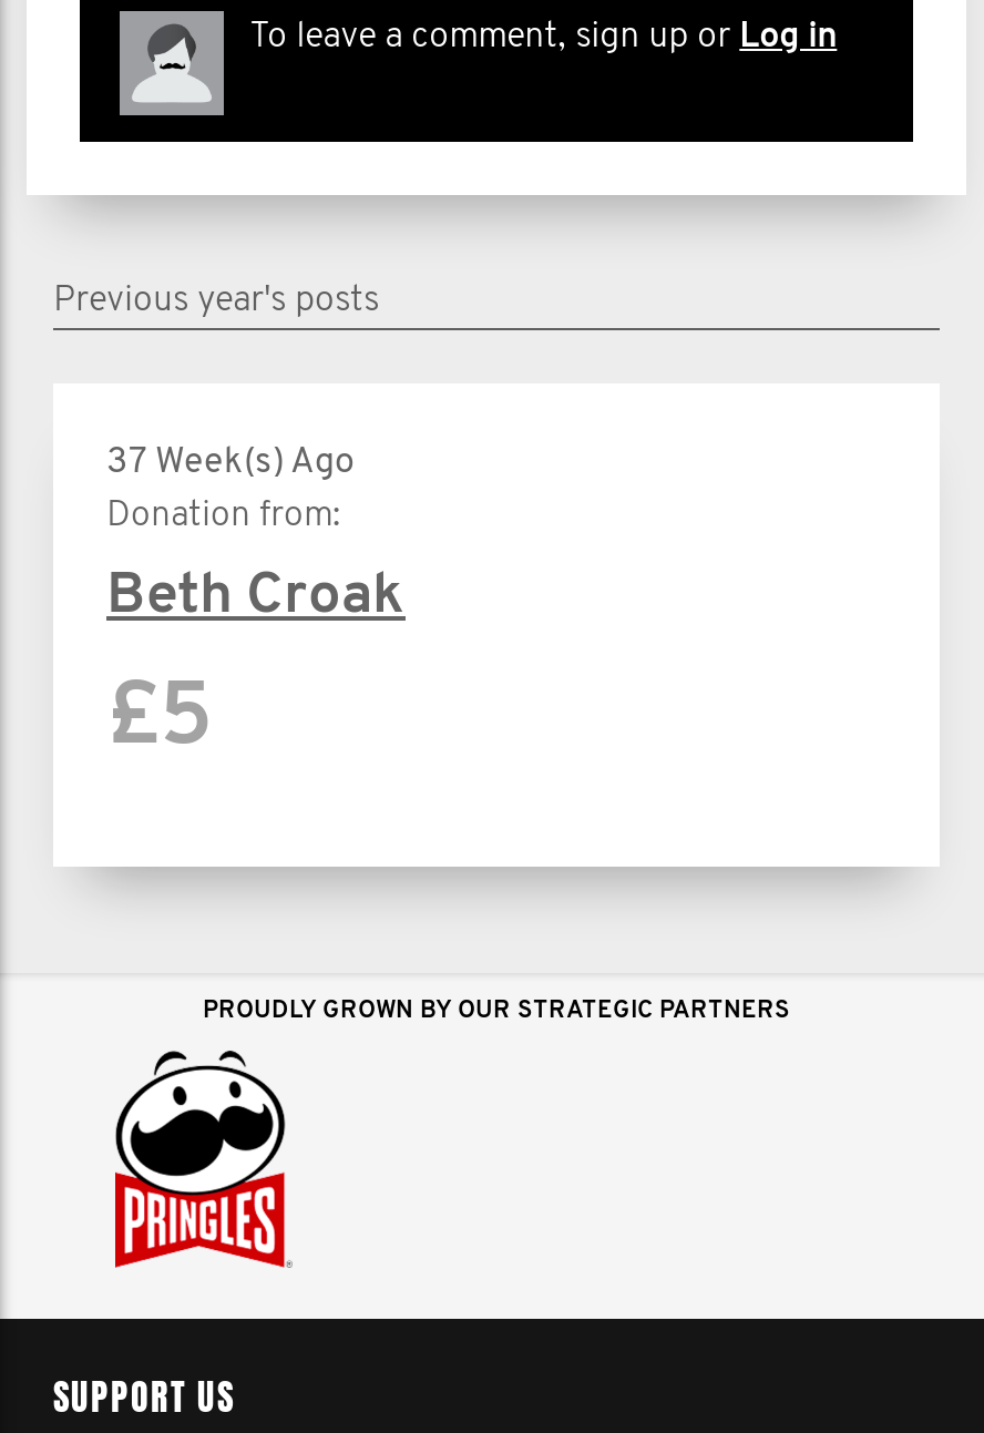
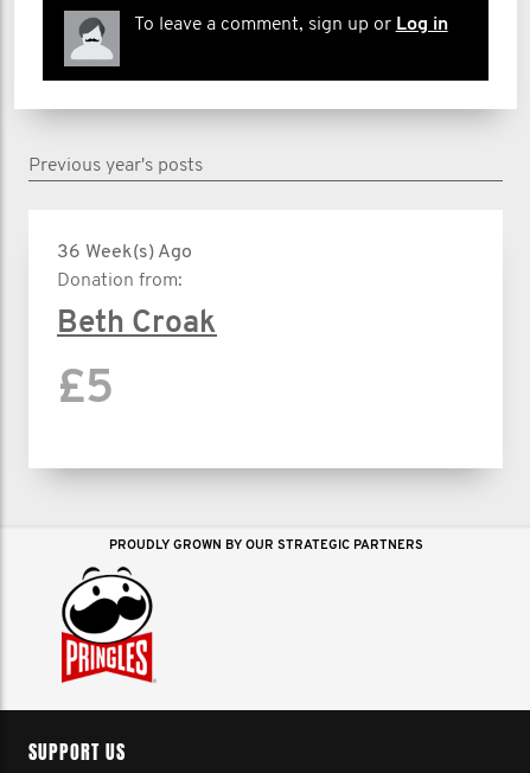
- 37 Week(s) Ago
+ 36 Week(s) Ago
